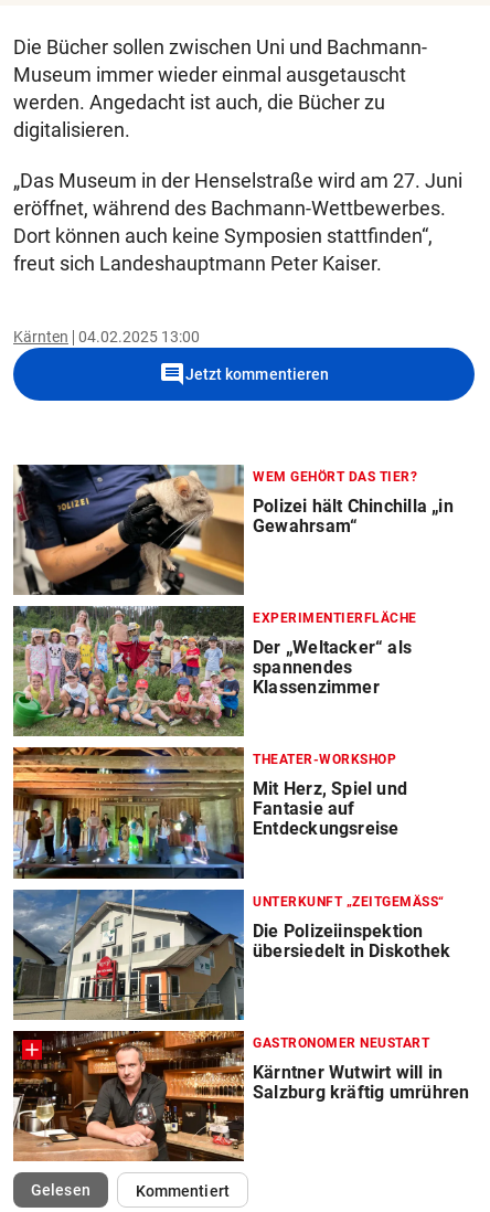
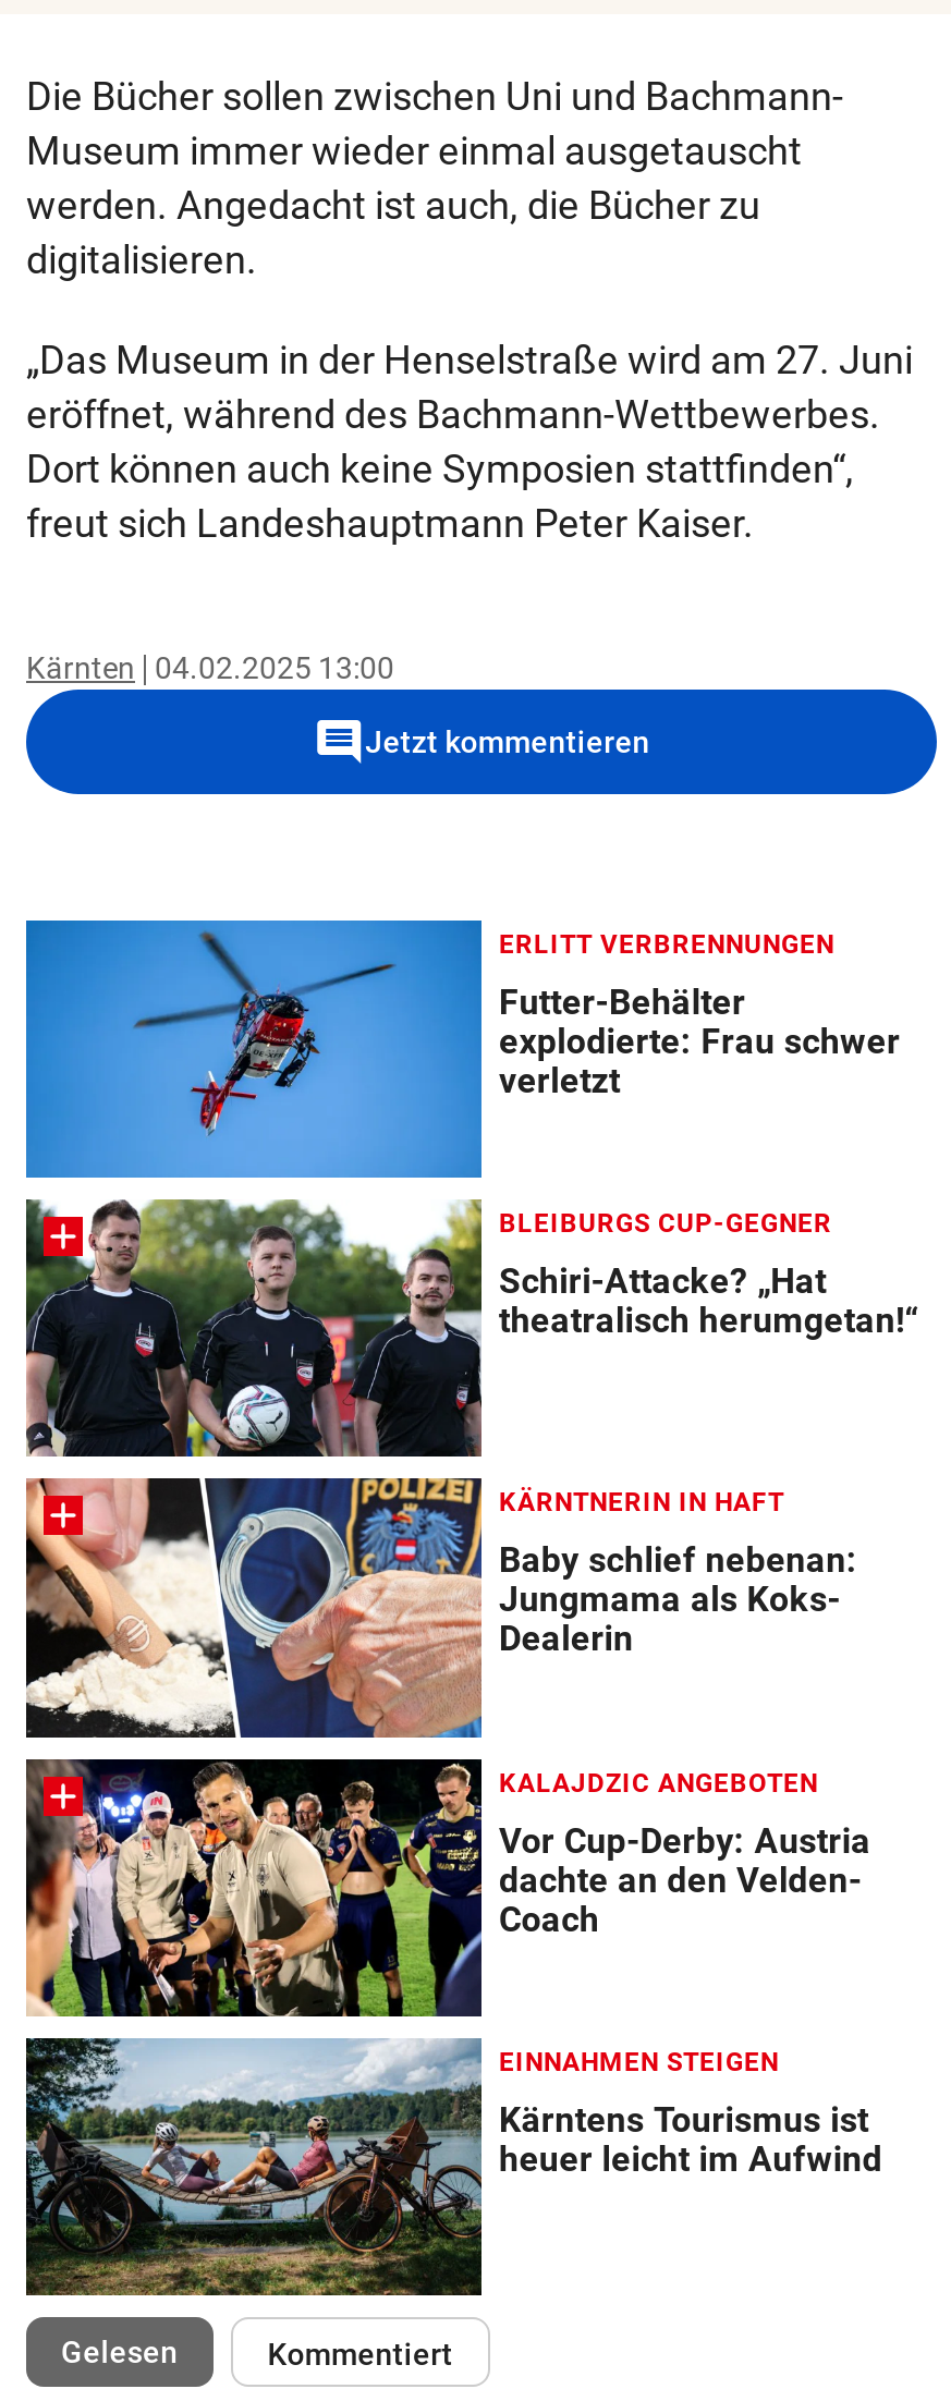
- [image]
- WEM GEHÖRT DAS TIER?
+ [image]
+ ERLITT VERBRENNUNGEN

- Polizei hält Chinchilla „in
- Gewahrsam“
+ Futter-Behälter
+ explodierte: Frau schwer
+ verletzt

- [image]
- EXPERIMENTIERFLÄCHE
+ [image]
+ BLEIBURGS CUP-GEGNER

- Der „Weltacker“ als
- spannendes
- Klassenzimmer
+ Schiri-Attacke? „Hat
+ theatralisch herumgetan!“

- [image]
- THEATER-WORKSHOP
+ [image]
+ KÄRNTNERIN IN HAFT

- Mit Herz, Spiel und
- Fantasie auf
- Entdeckungsreise
+ Baby schlief nebenan:
+ Jungmama als Koks-
+ Dealerin

- [image]
- UNTERKUNFT „ZEITGEMÄSS“
+ [image]
+ KALAJDZIC ANGEBOTEN

- Die Polizeiinspektion
- übersiedelt in Diskothek
+ Vor Cup-Derby: Austria
+ dachte an den Velden-
+ Coach

- [image]
- GASTRONOMER NEUSTART
+ [image]
+ EINNAHMEN STEIGEN

- Kärntner Wutwirt will in
- Salzburg kräftig umrühren
+ Kärntens Tourismus ist
+ heuer leicht im Aufwind
